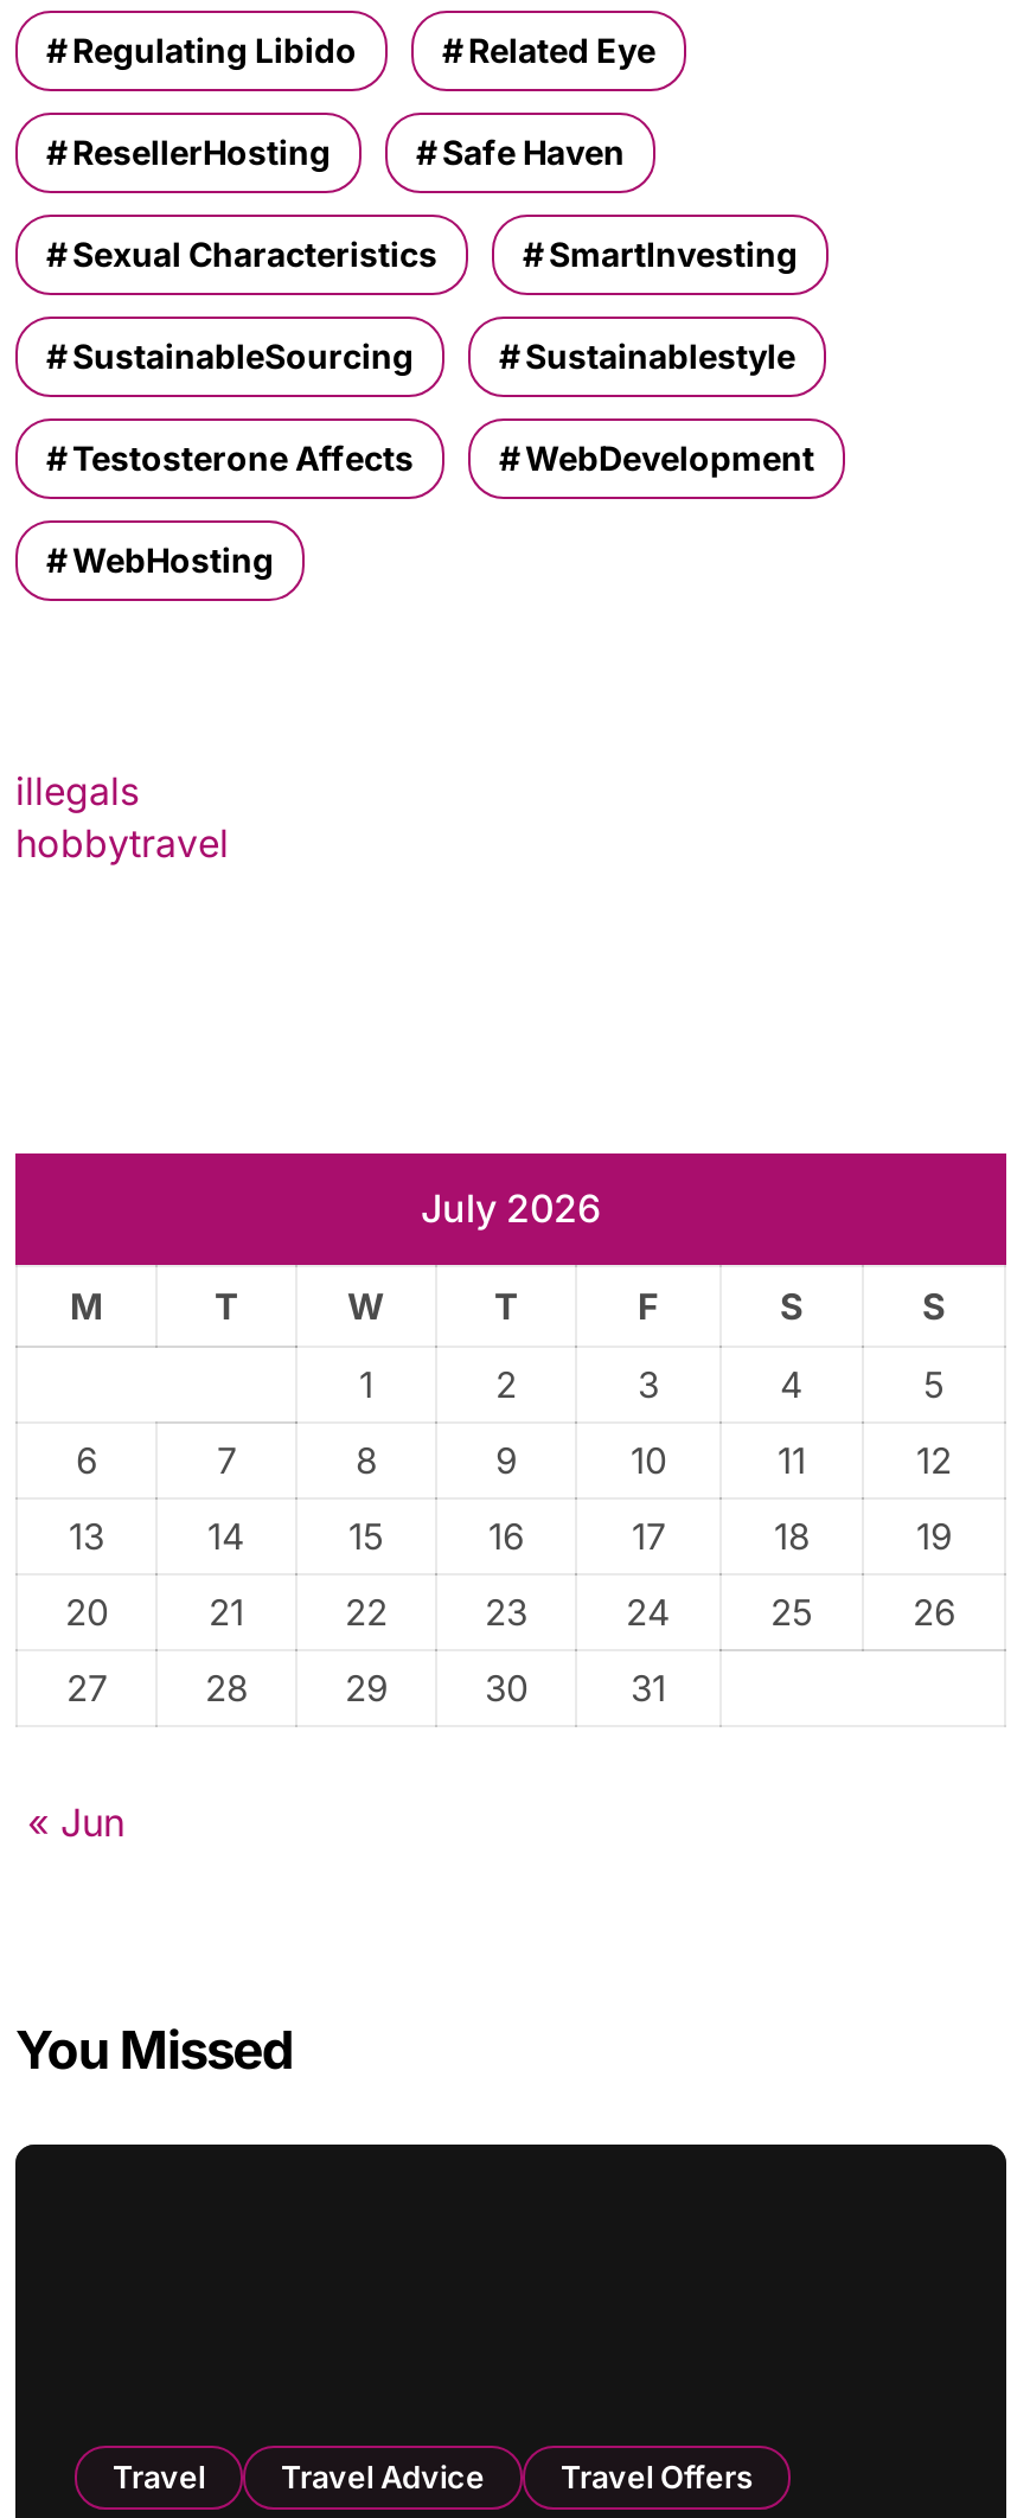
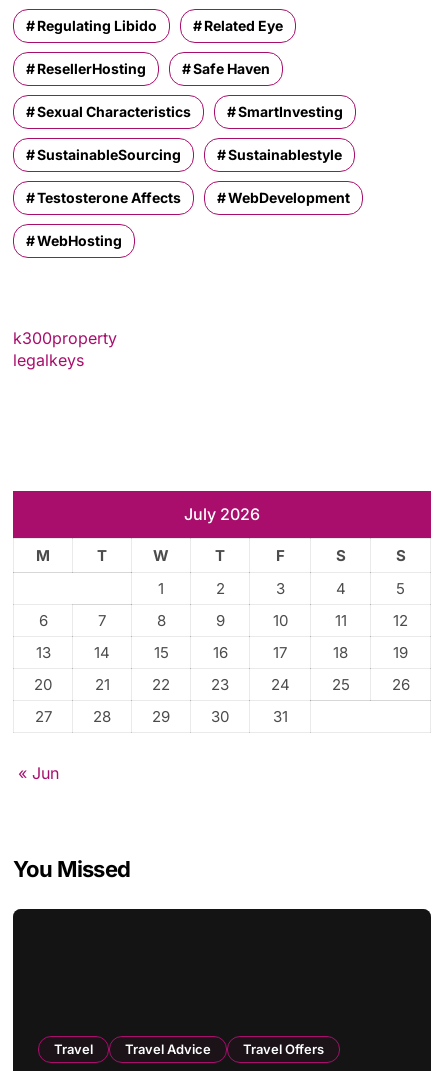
- illegals
- hobbytravel
+ k300property
+ legalkeys
